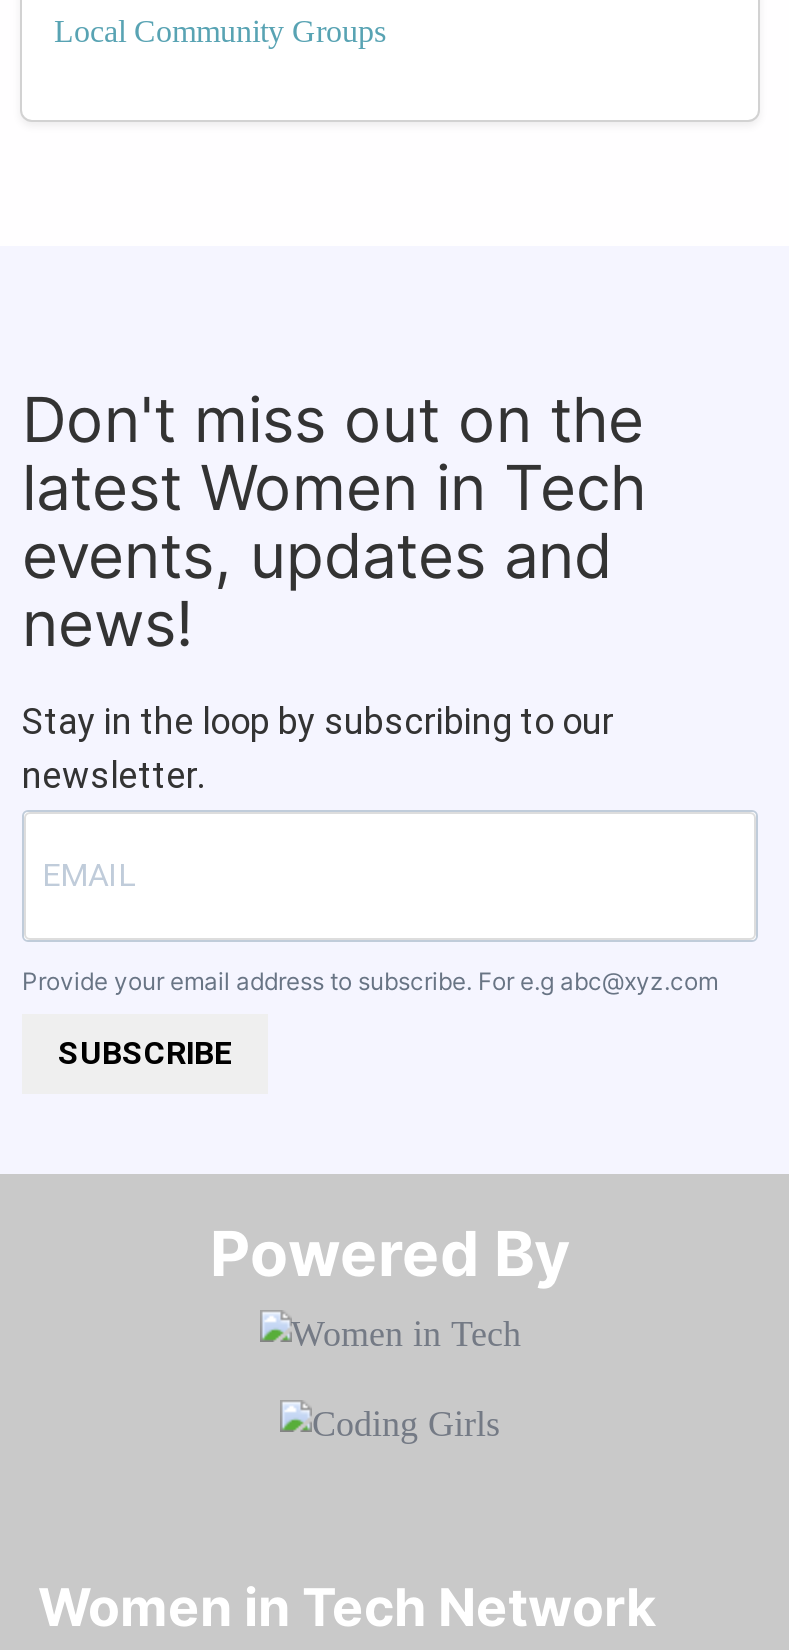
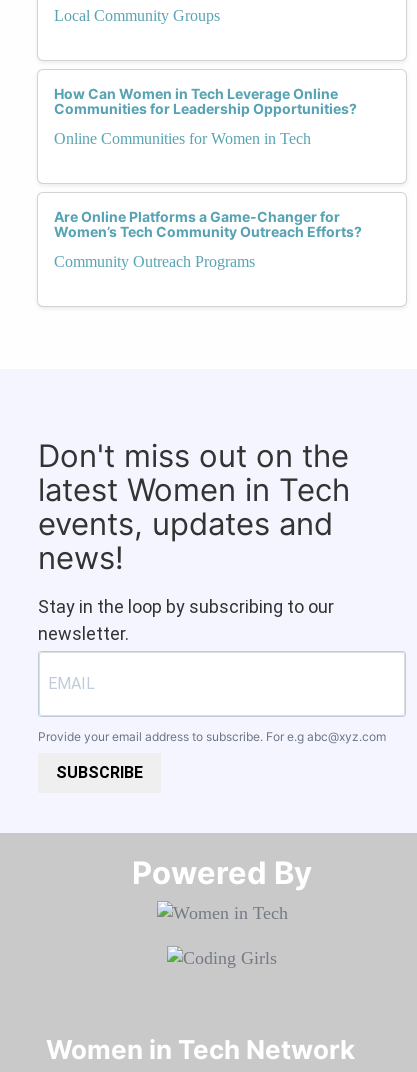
+ How Can Women in Tech Leverage Online
+ Communities for Leadership Opportunities?
+ Online Communities for Women in Tech

+ Are Online Platforms a Game-Changer for
+ Women’s Tech Community Outreach Efforts?
+ Community Outreach Programs
